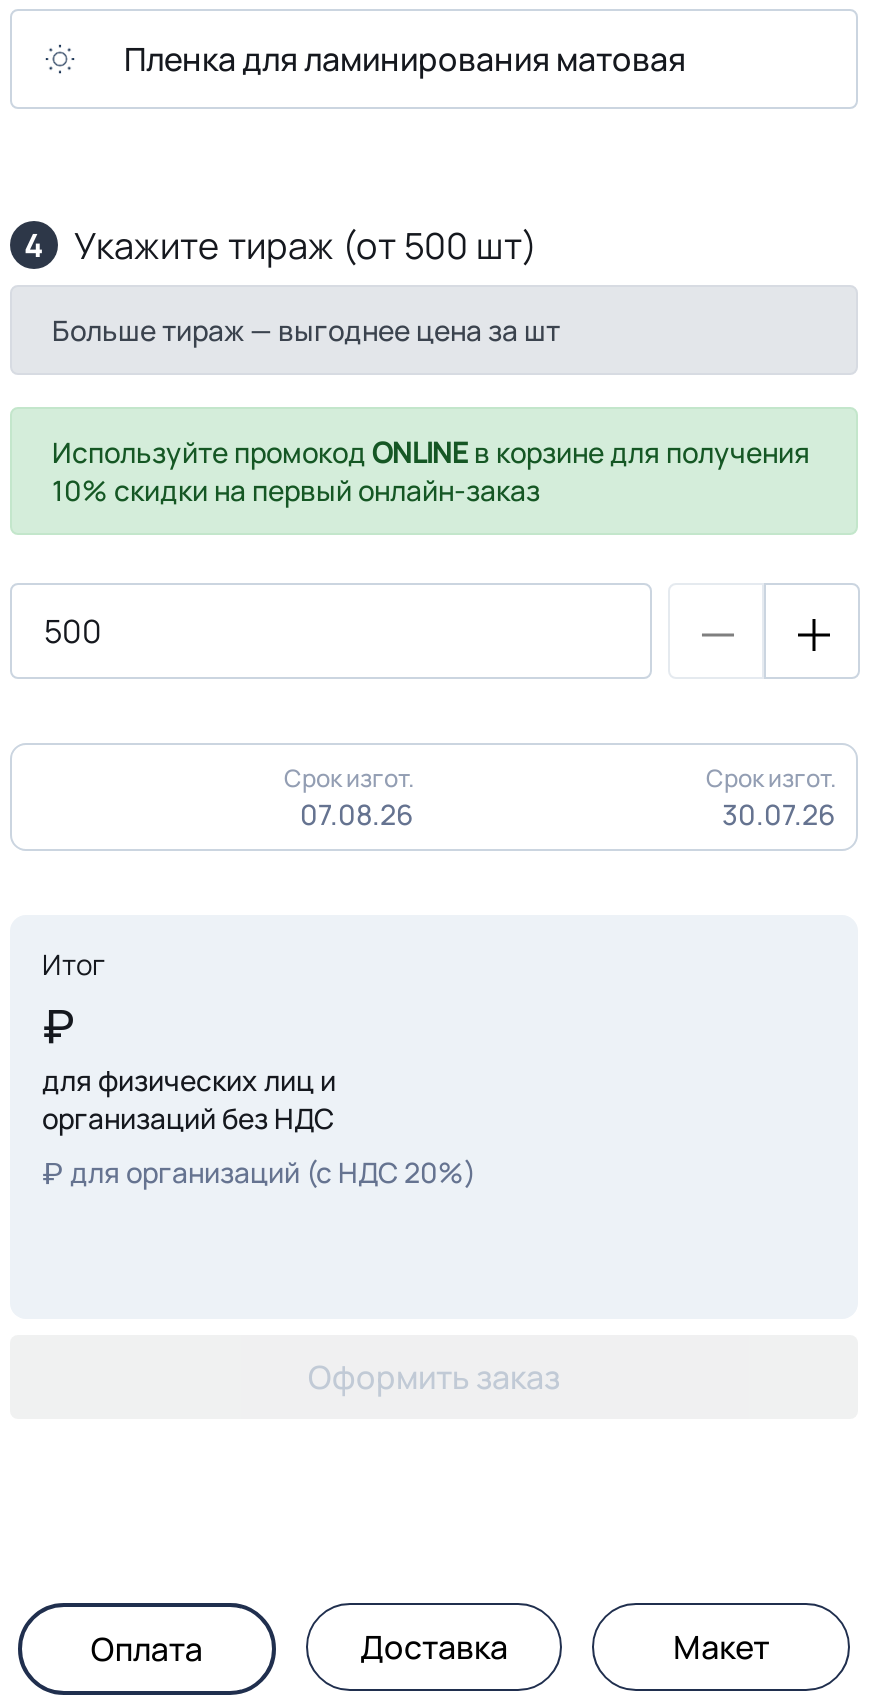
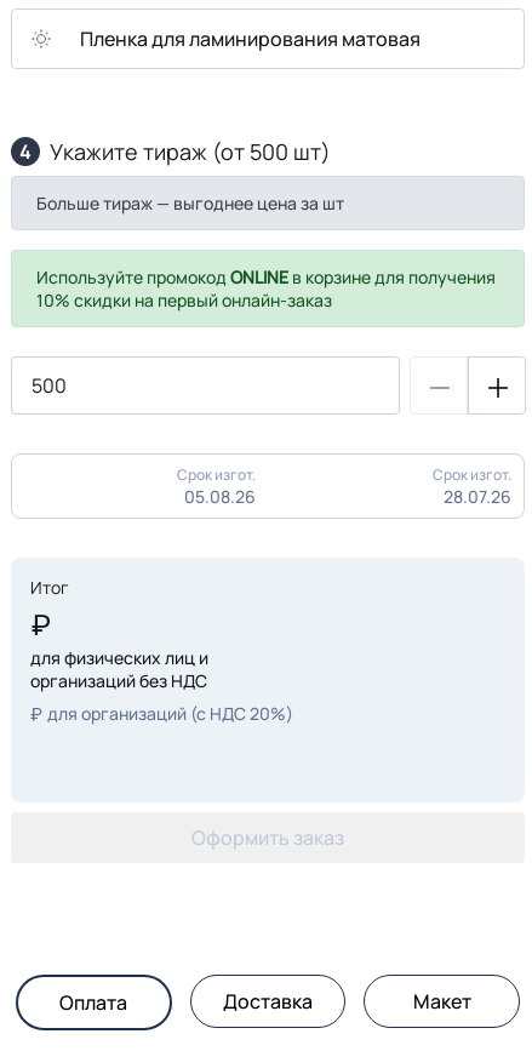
- 07.08.26
+ 05.08.26

- 30.07.26
+ 28.07.26
